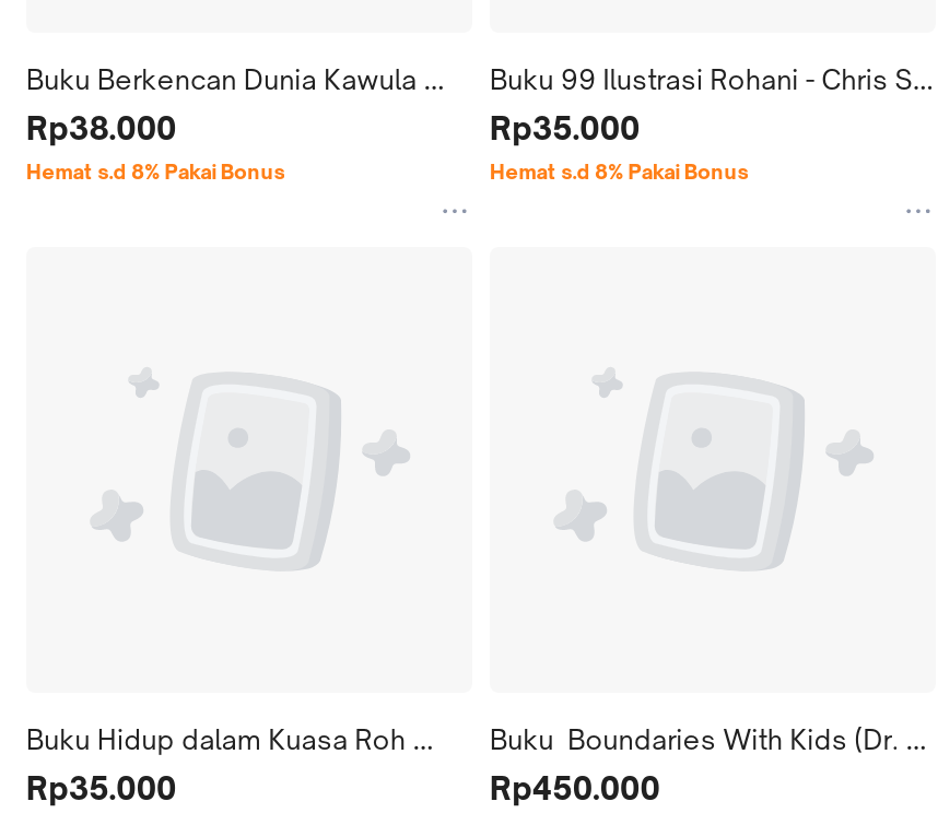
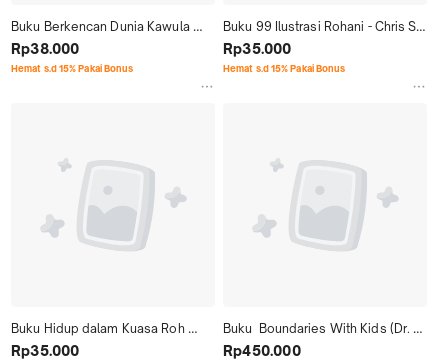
- Hemat s.d 8% Pakai Bonus
+ Hemat s.d 15% Pakai Bonus

- Hemat s.d 8% Pakai Bonus
+ Hemat s.d 15% Pakai Bonus
